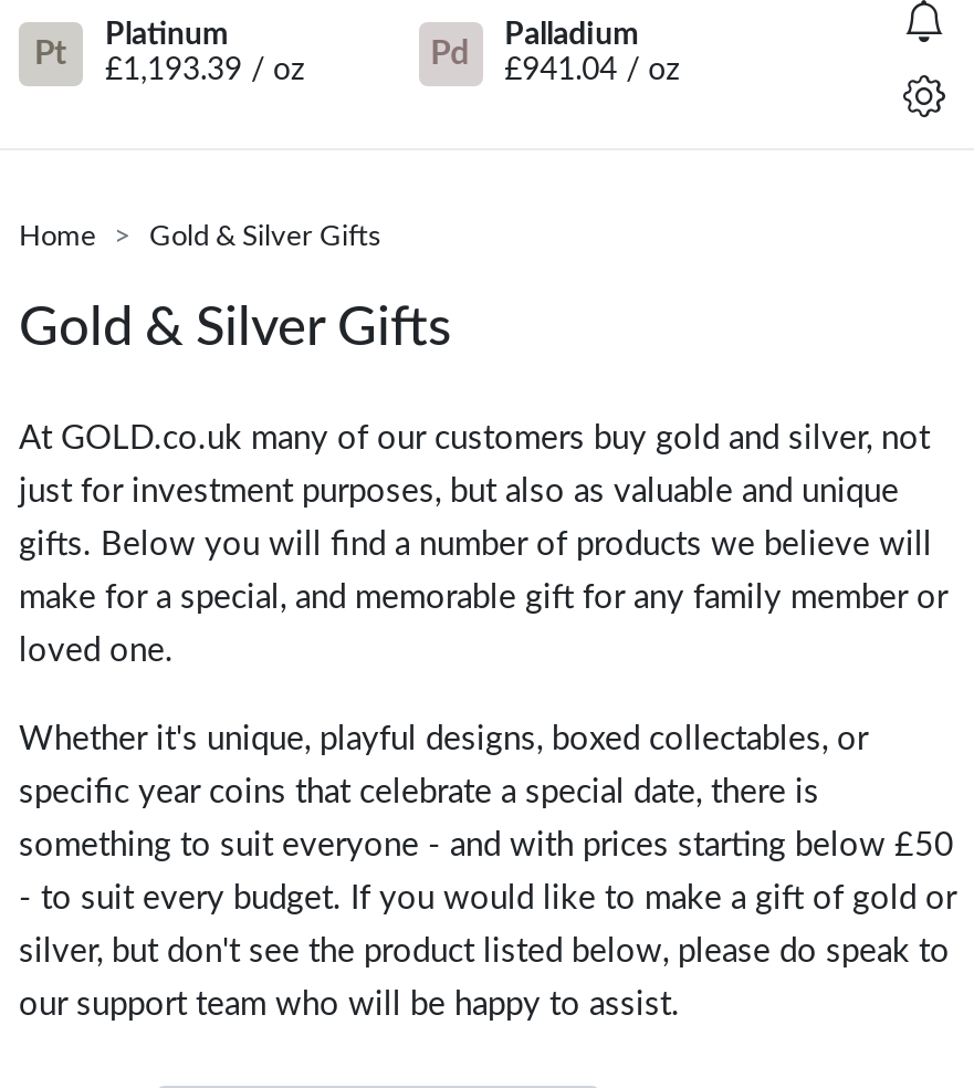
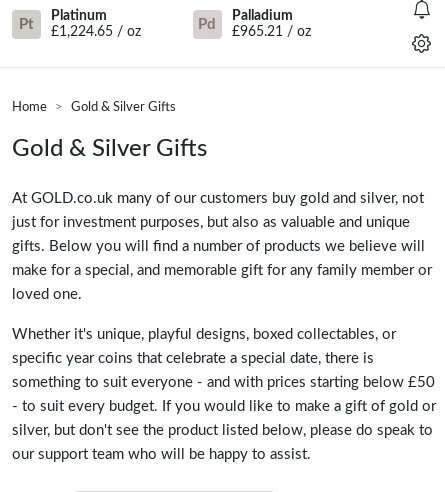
- £1,193.39 / oz
+ £1,224.65 / oz

- £941.04 / oz
+ £965.21 / oz
